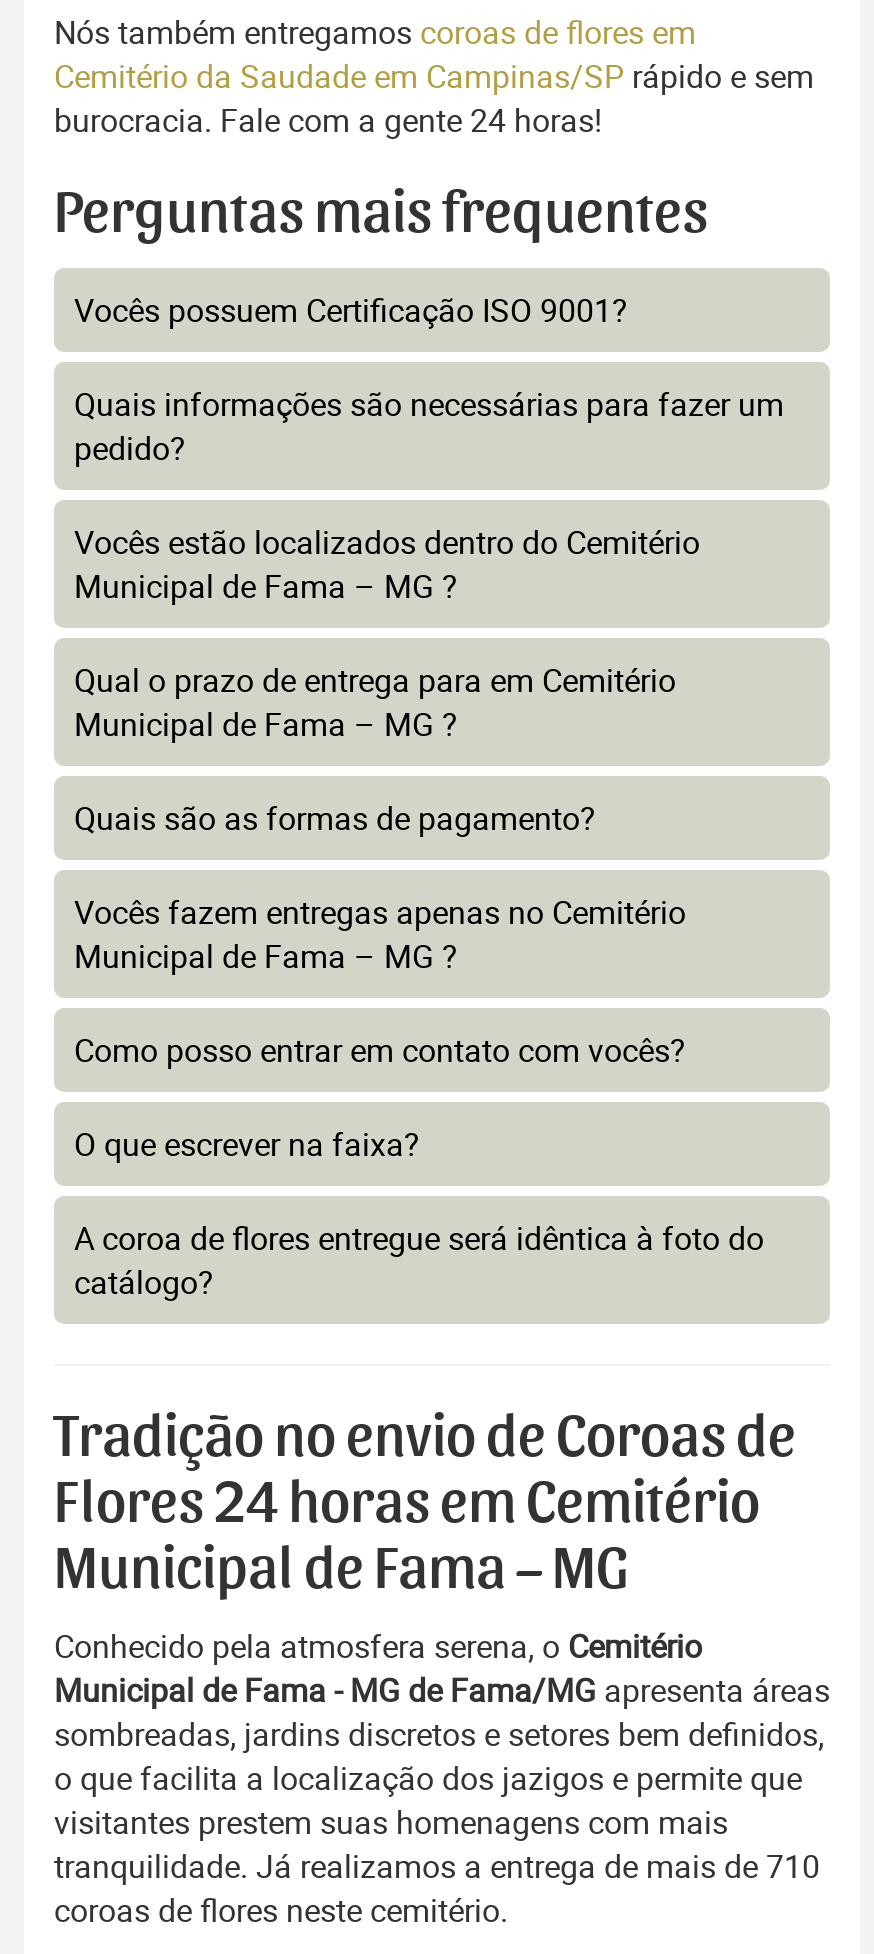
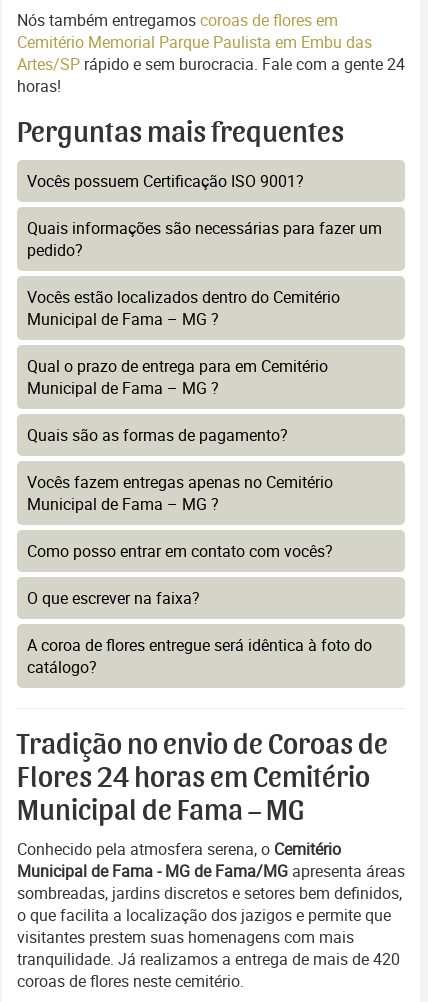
- Cemitério da Saudade em Campinas/SP rápido e sem
- burocracia. Fale com a gente 24 horas!
+ Cemitério Memorial Parque Paulista em Embu das
+ Artes/SP rápido e sem burocracia. Fale com a gente 24
+ horas!

- tranquilidade. Já realizamos a entrega de mais de 710
+ tranquilidade. Já realizamos a entrega de mais de 420
